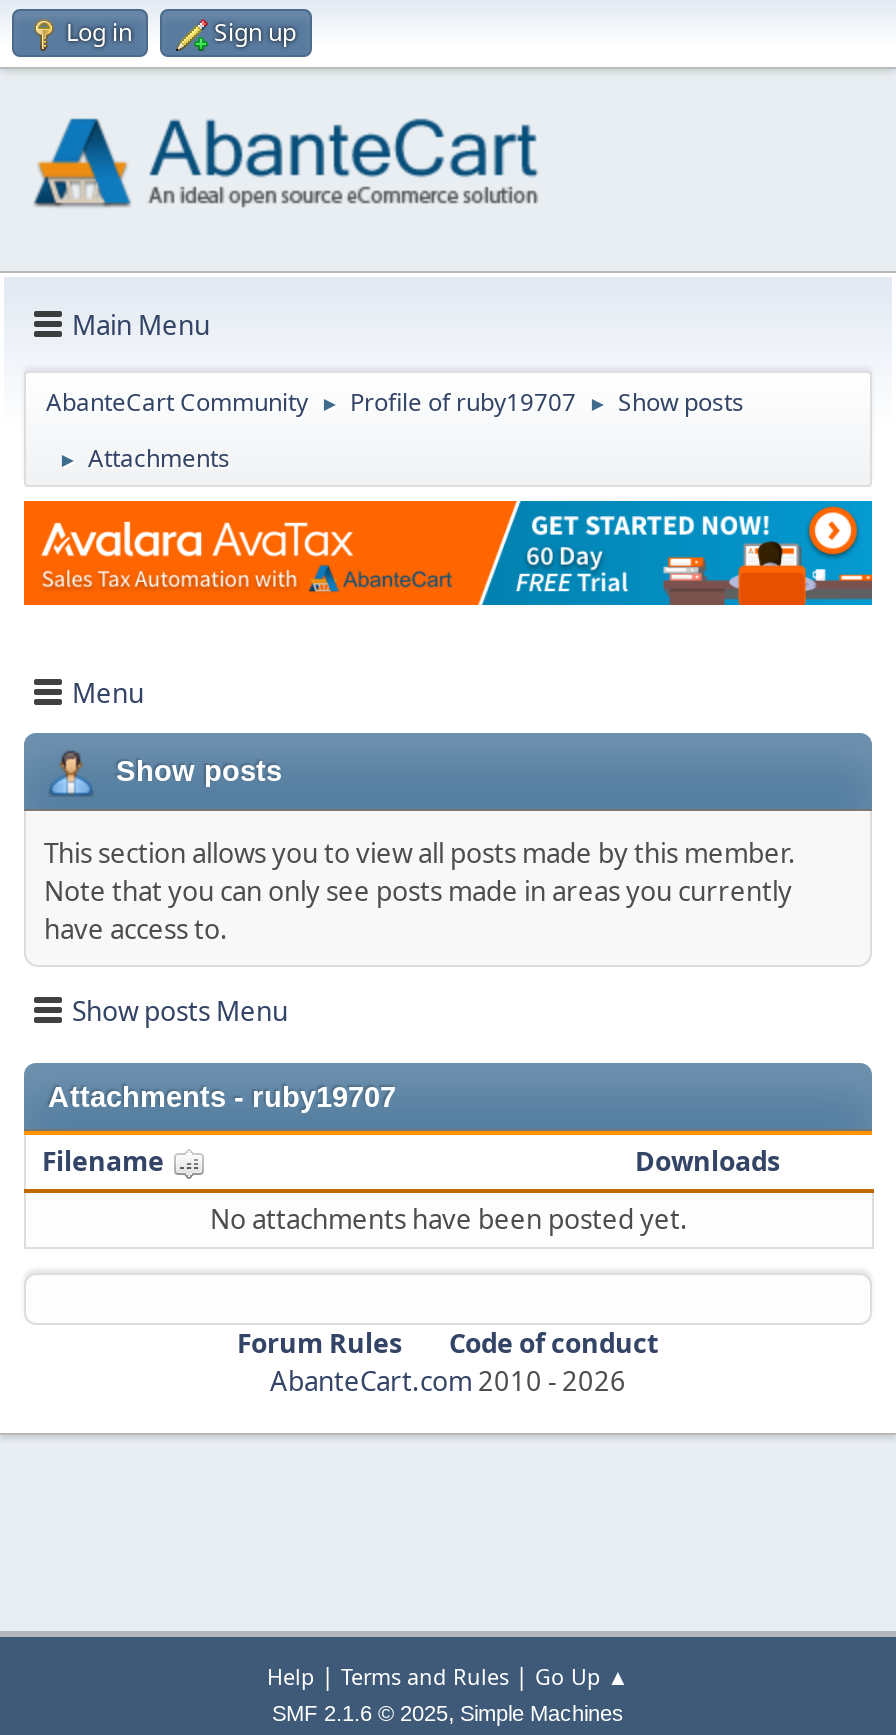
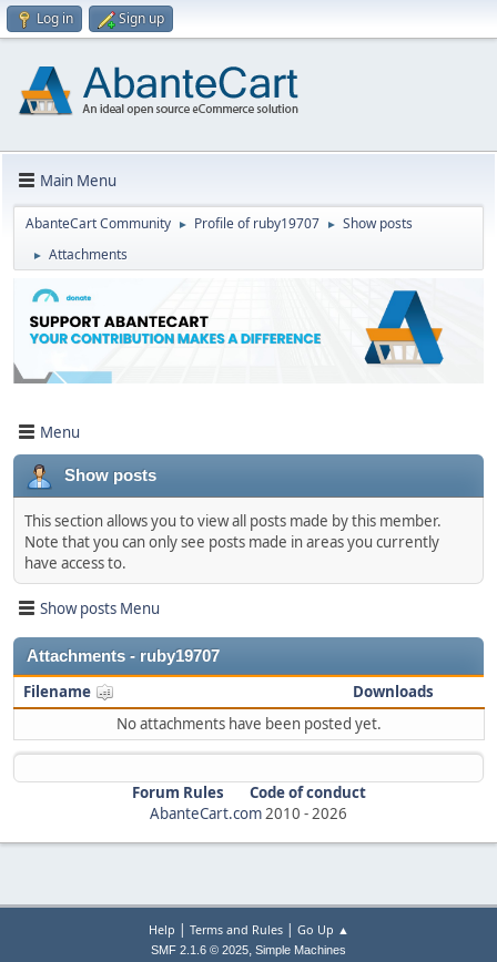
- [image]
+ [image]

moved down: Menu | Show posts | This section allows you to view all posts made by this member. | ... | Code of conduct | AbanteCart.com 2010 - 2026
